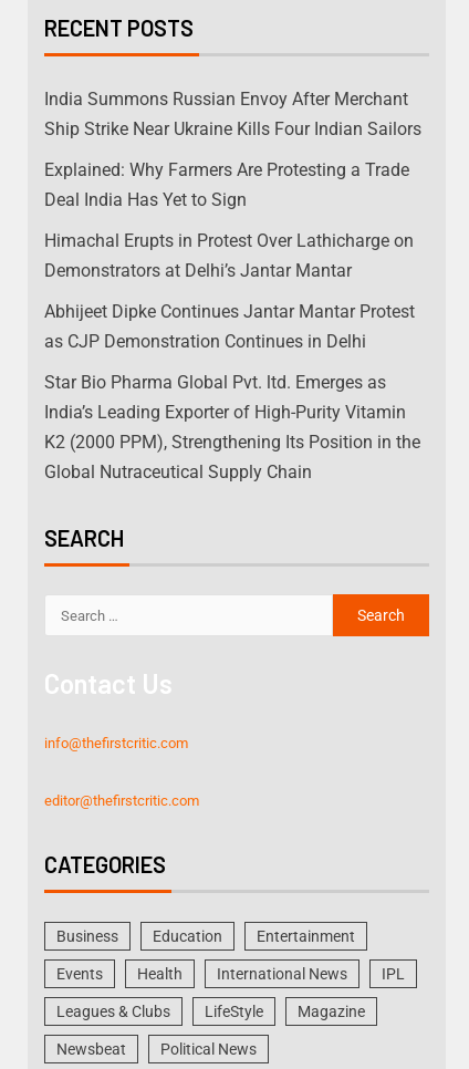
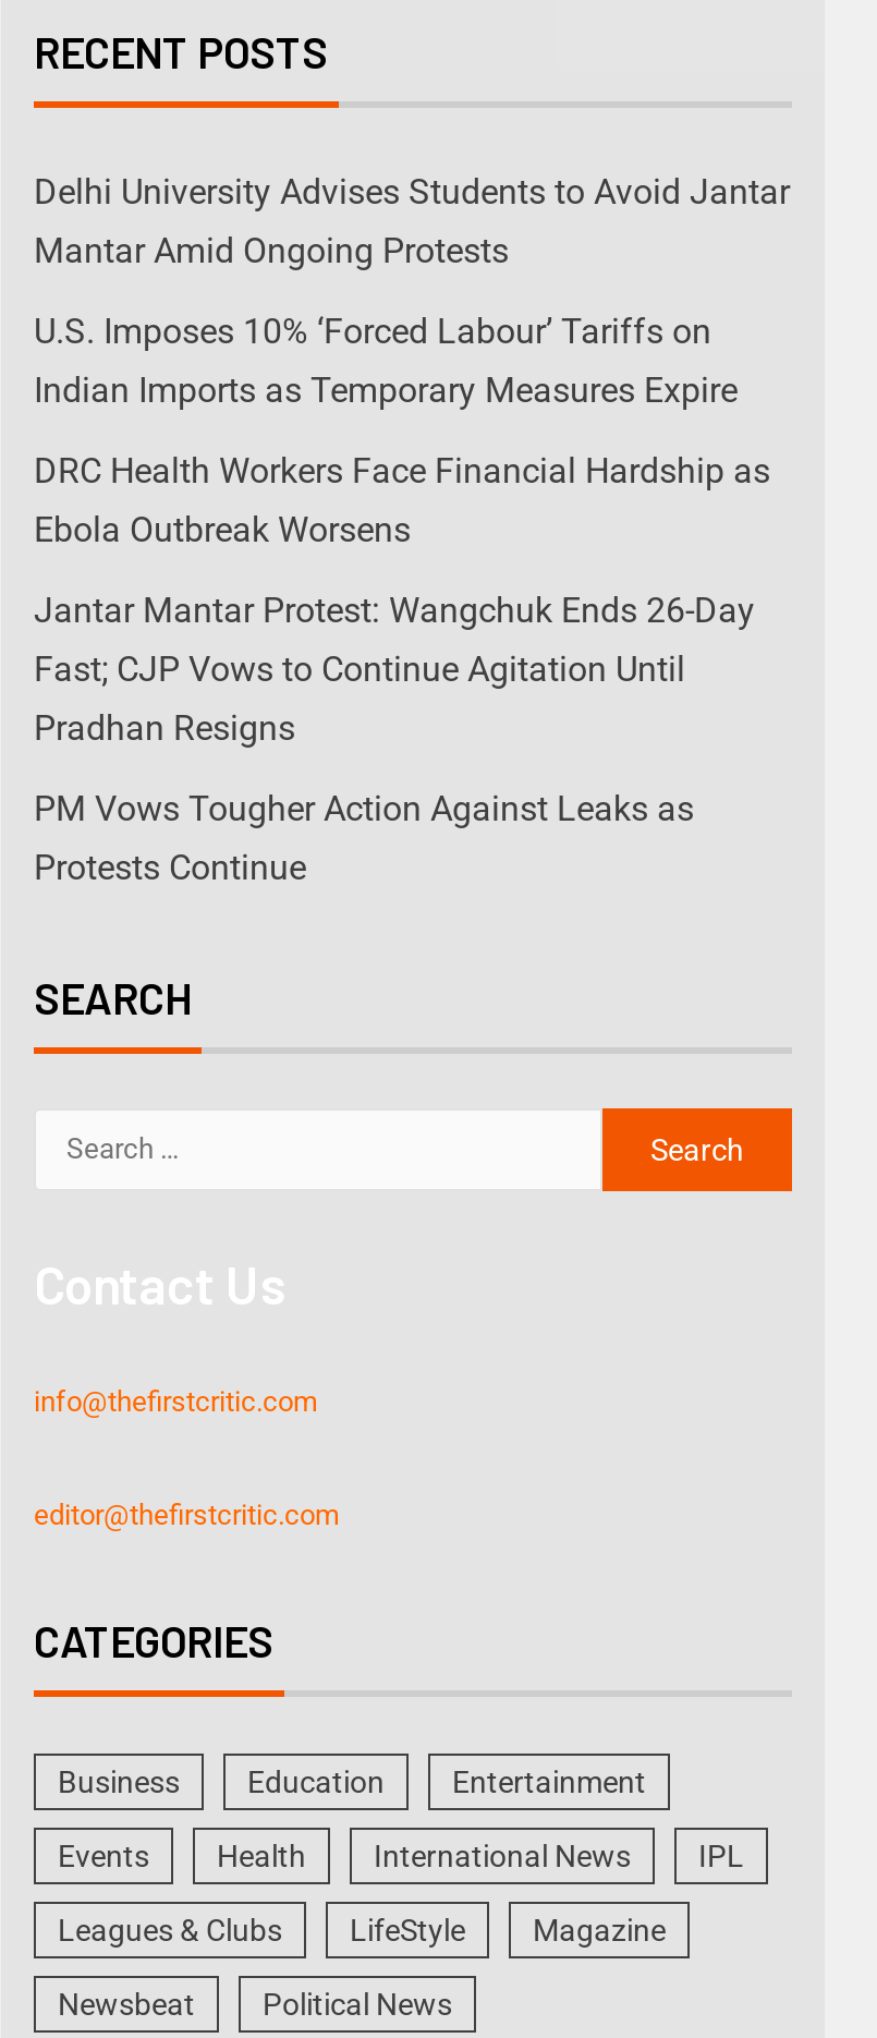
- India Summons Russian Envoy After Merchant
- Ship Strike Near Ukraine Kills Four Indian Sailors
+ Delhi University Advises Students to Avoid Jantar
+ Mantar Amid Ongoing Protests

- Explained: Why Farmers Are Protesting a Trade
- Deal India Has Yet to Sign
+ U.S. Imposes 10% ‘Forced Labour’ Tariffs on
+ Indian Imports as Temporary Measures Expire

- Himachal Erupts in Protest Over Lathicharge on
- Demonstrators at Delhi’s Jantar Mantar
+ DRC Health Workers Face Financial Hardship as
+ Ebola Outbreak Worsens

- Abhijeet Dipke Continues Jantar Mantar Protest
- as CJP Demonstration Continues in Delhi
+ Jantar Mantar Protest: Wangchuk Ends 26-Day
+ Fast; CJP Vows to Continue Agitation Until
+ Pradhan Resigns

- Star Bio Pharma Global Pvt. ltd. Emerges as
- India’s Leading Exporter of High-Purity Vitamin
- K2 (2000 PPM), Strengthening Its Position in the
- Global Nutraceutical Supply Chain
+ PM Vows Tougher Action Against Leaks as
+ Protests Continue
